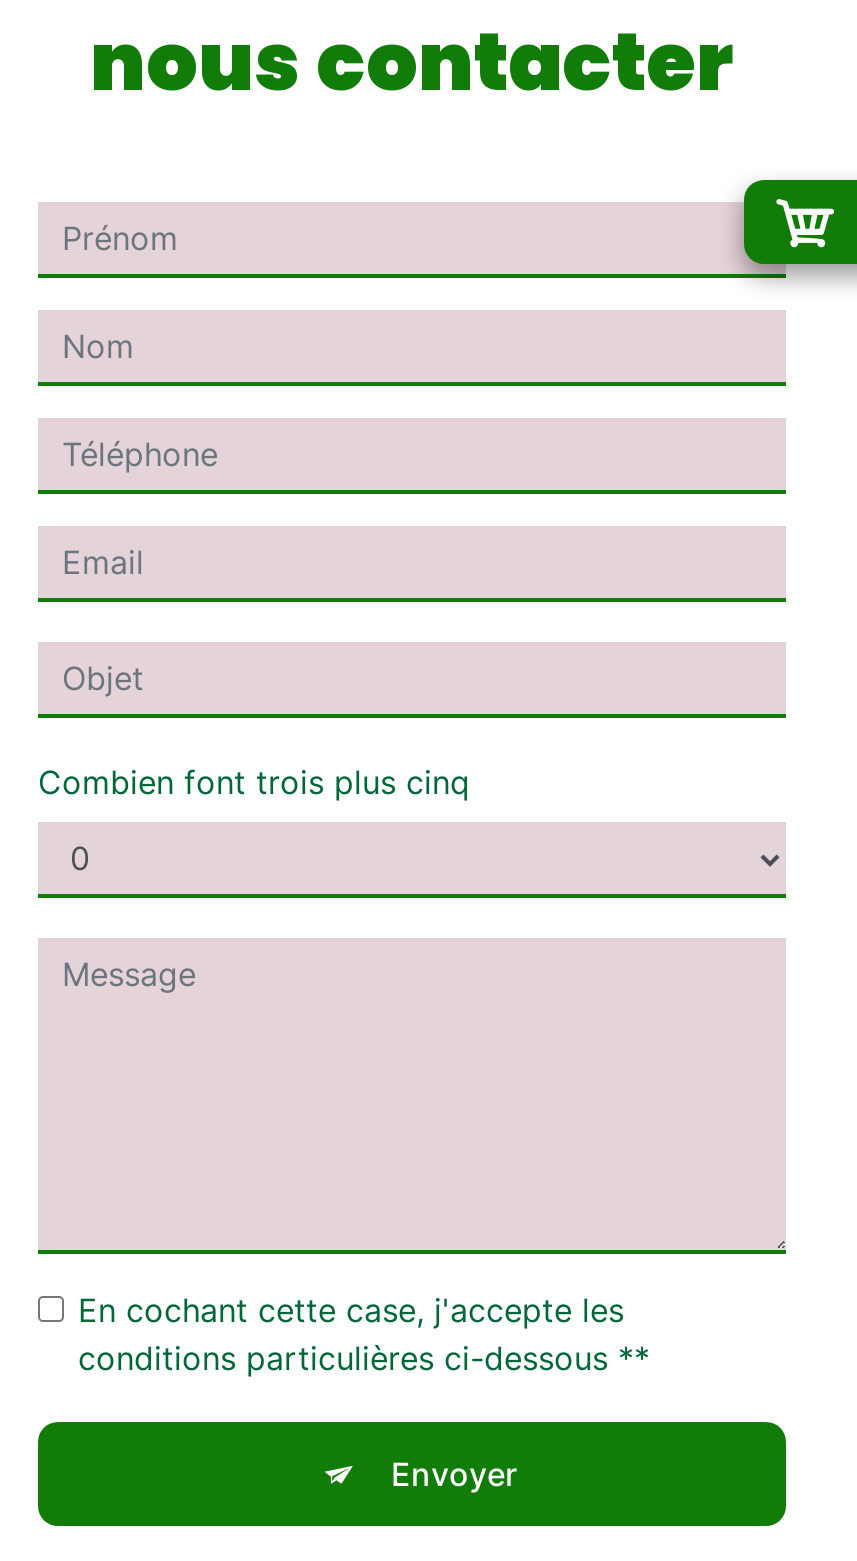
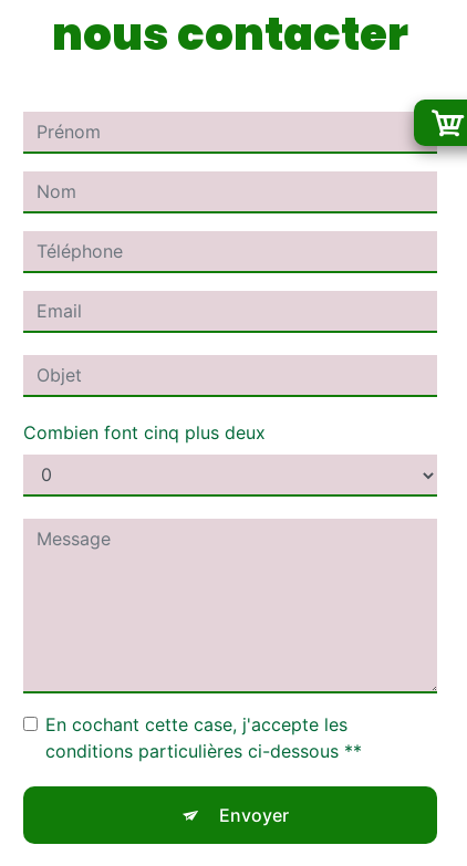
- Combien font trois plus cinq
+ Combien font cinq plus deux
